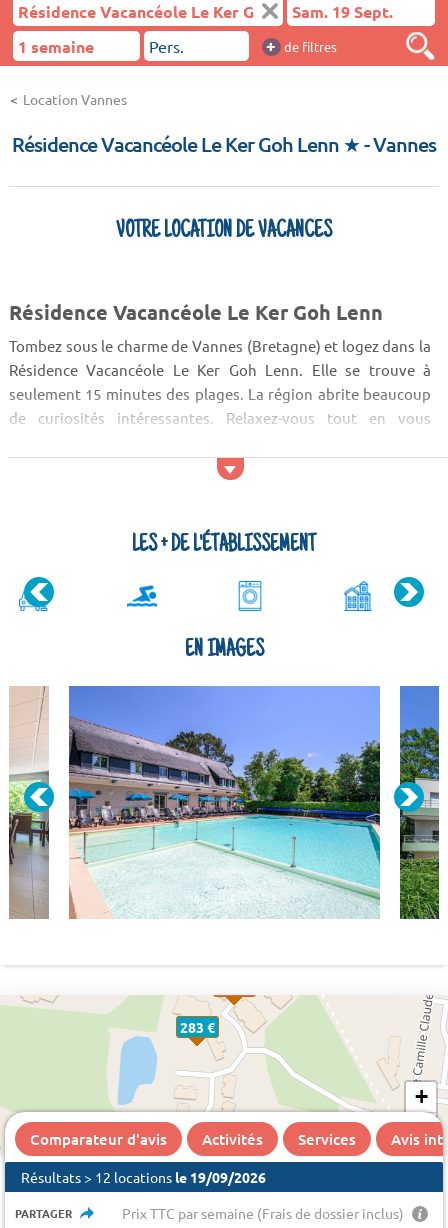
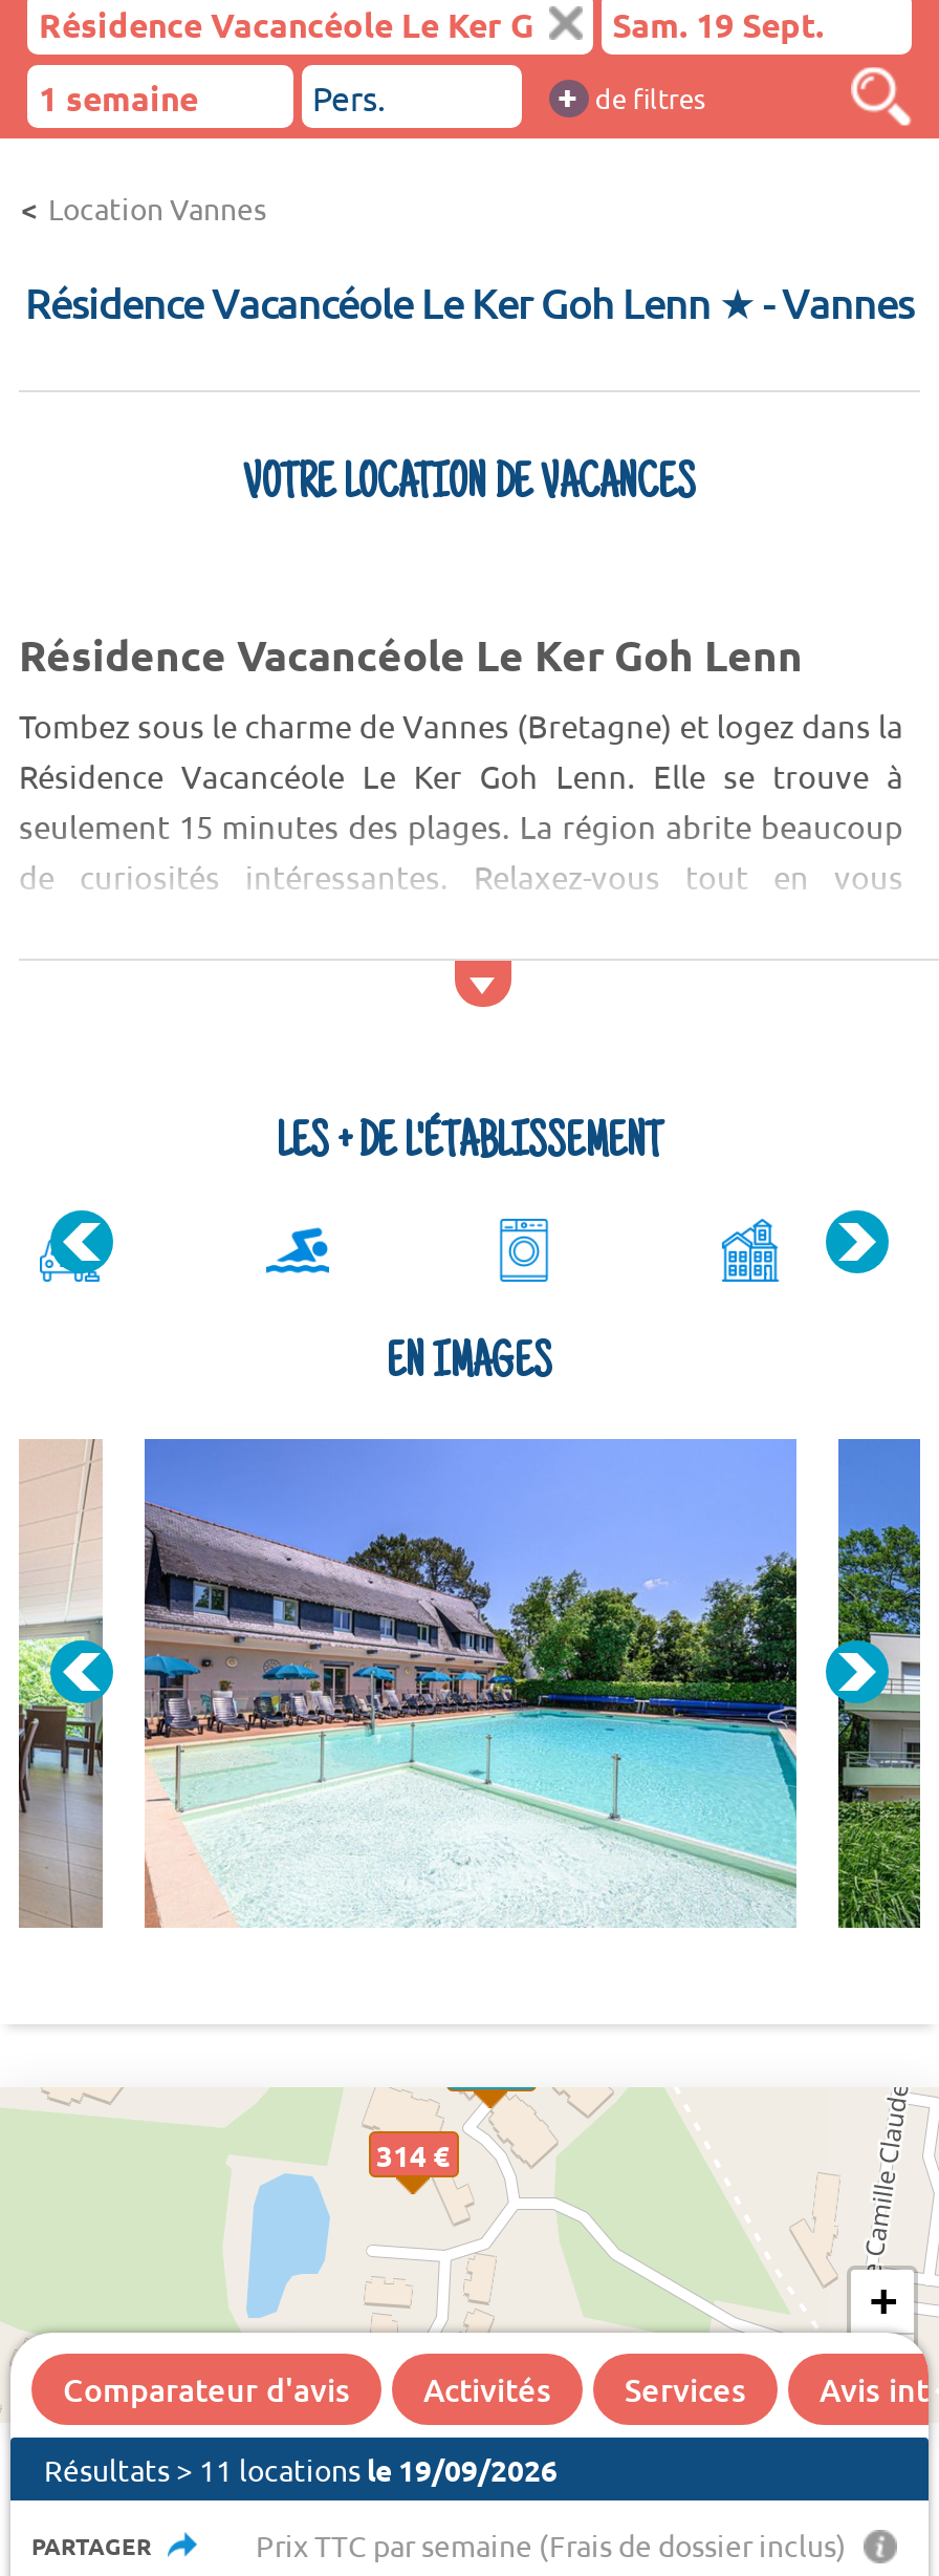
+ 314 €

- 283 €

- Résultats > 12 locations le 19/09/2026
+ Résultats > 11 locations le 19/09/2026
